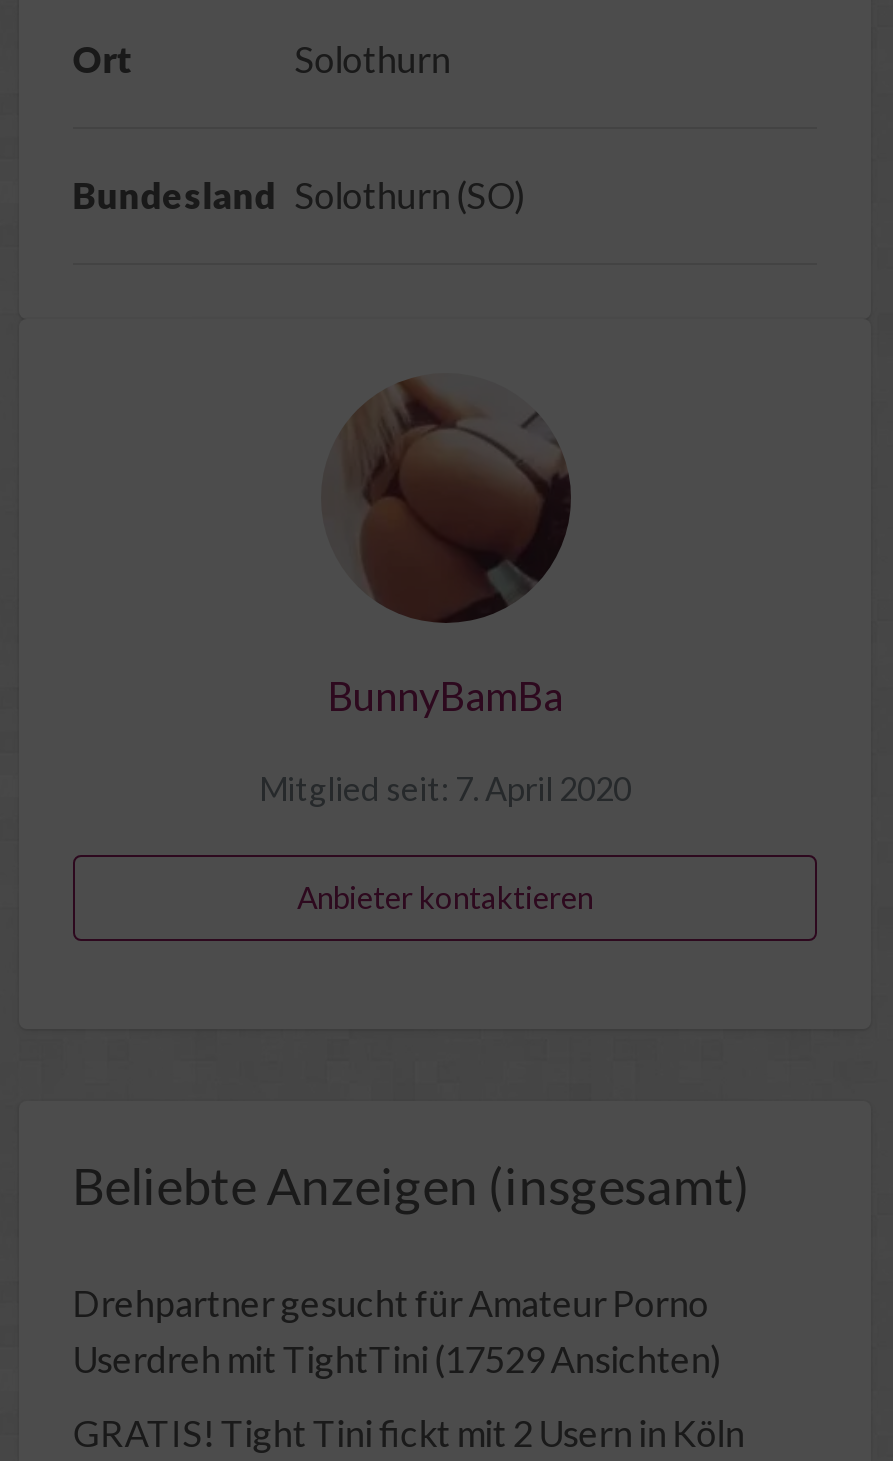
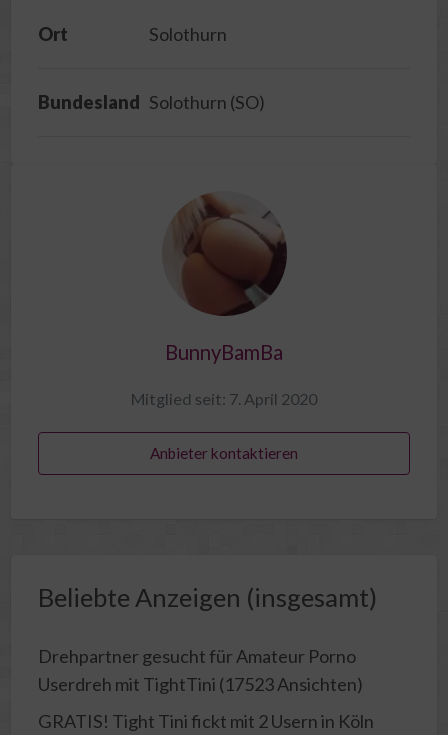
- Userdreh mit TightTini (17529 Ansichten)
+ Userdreh mit TightTini (17523 Ansichten)
